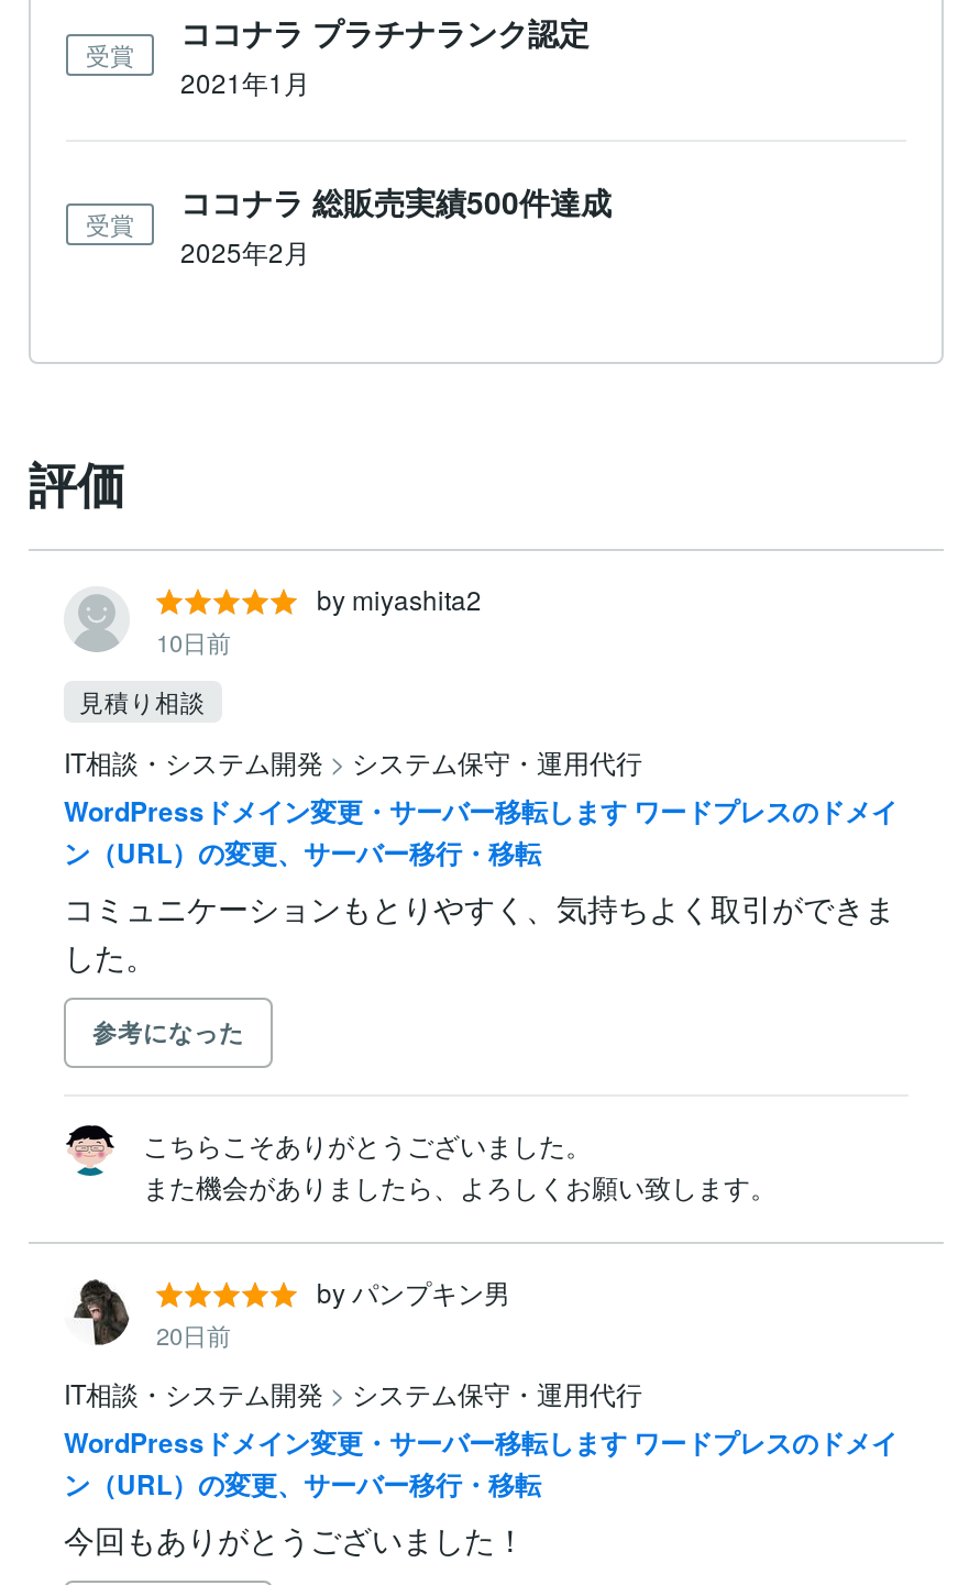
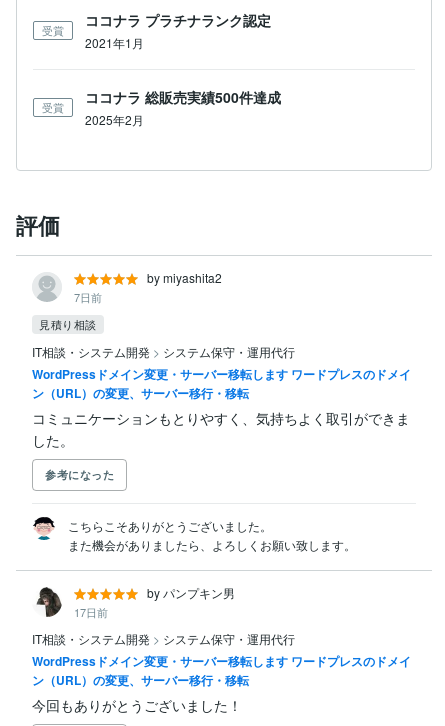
- 10日前
+ 7日前

- 20日前
+ 17日前
